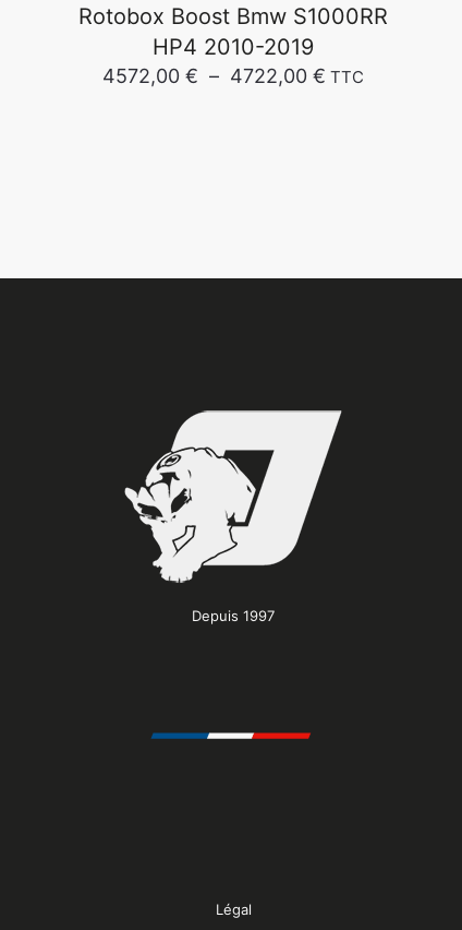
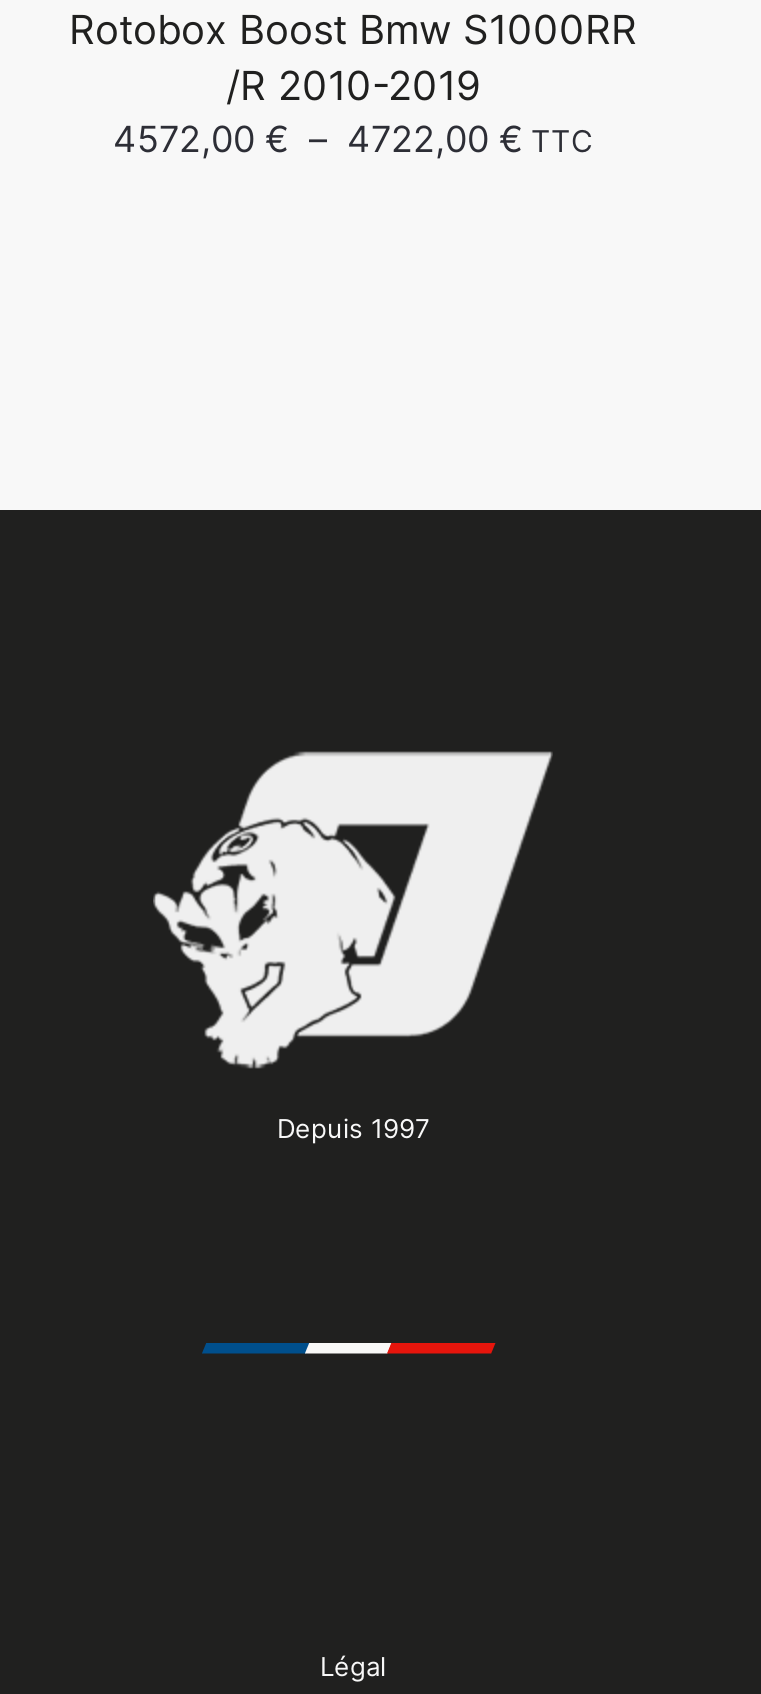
- HP4 2010-2019
+ /R 2010-2019
